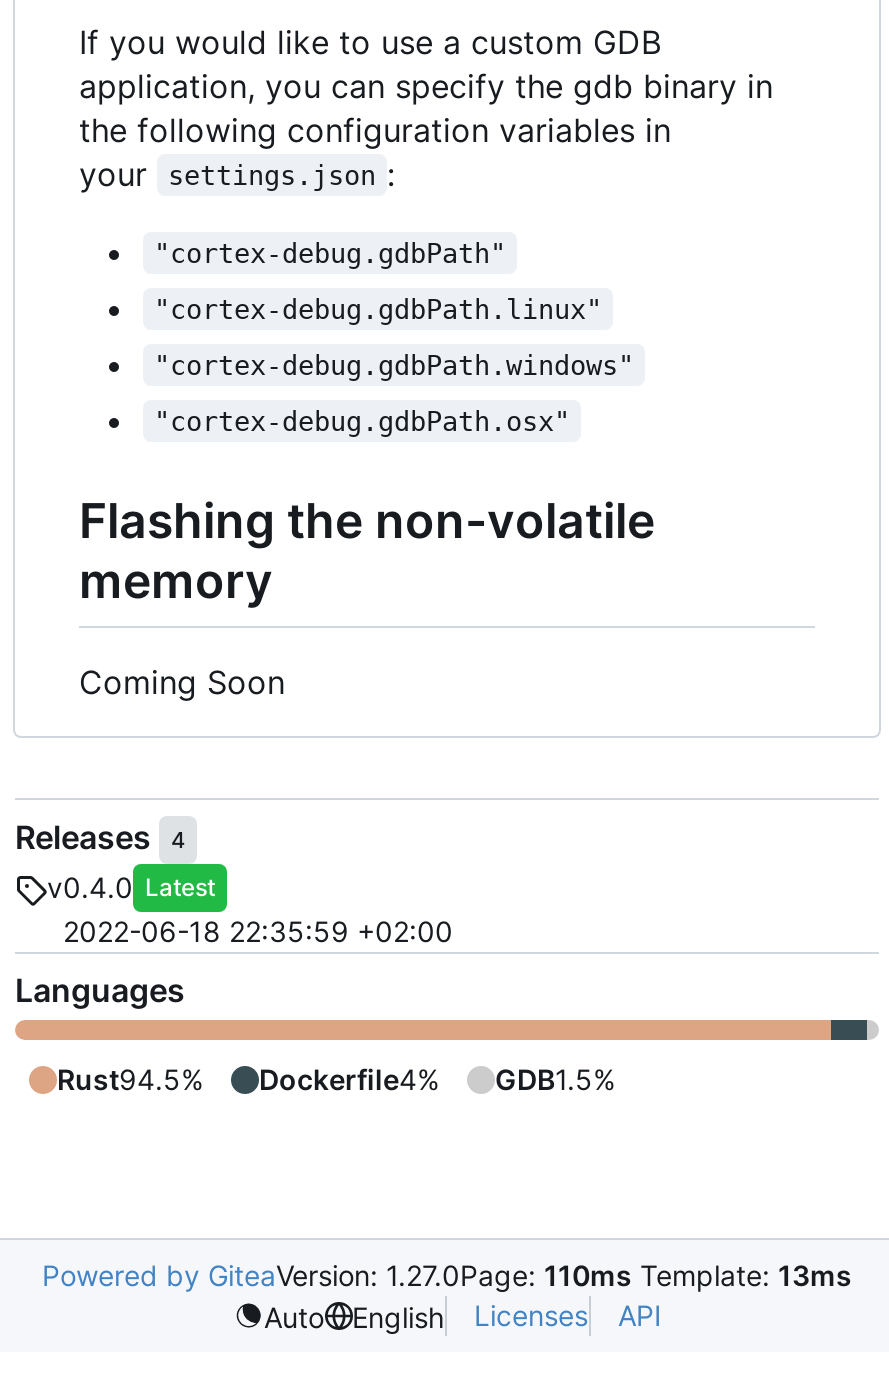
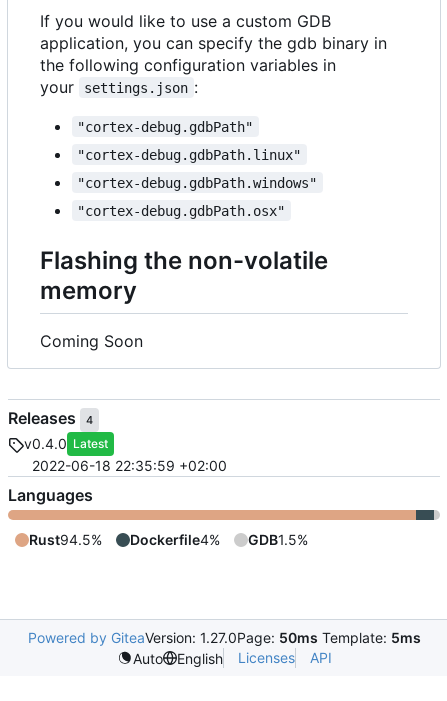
- Powered by GiteaVersion: 1.27.0Page: 110ms Template: 13ms
+ Powered by GiteaVersion: 1.27.0Page: 50ms Template: 5ms
